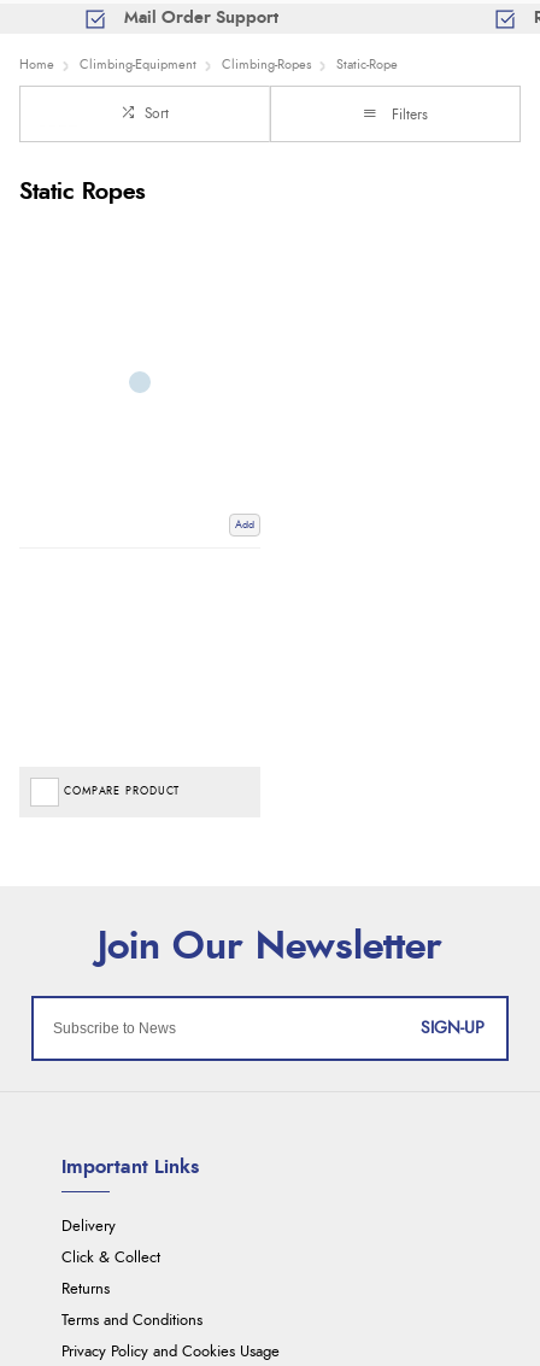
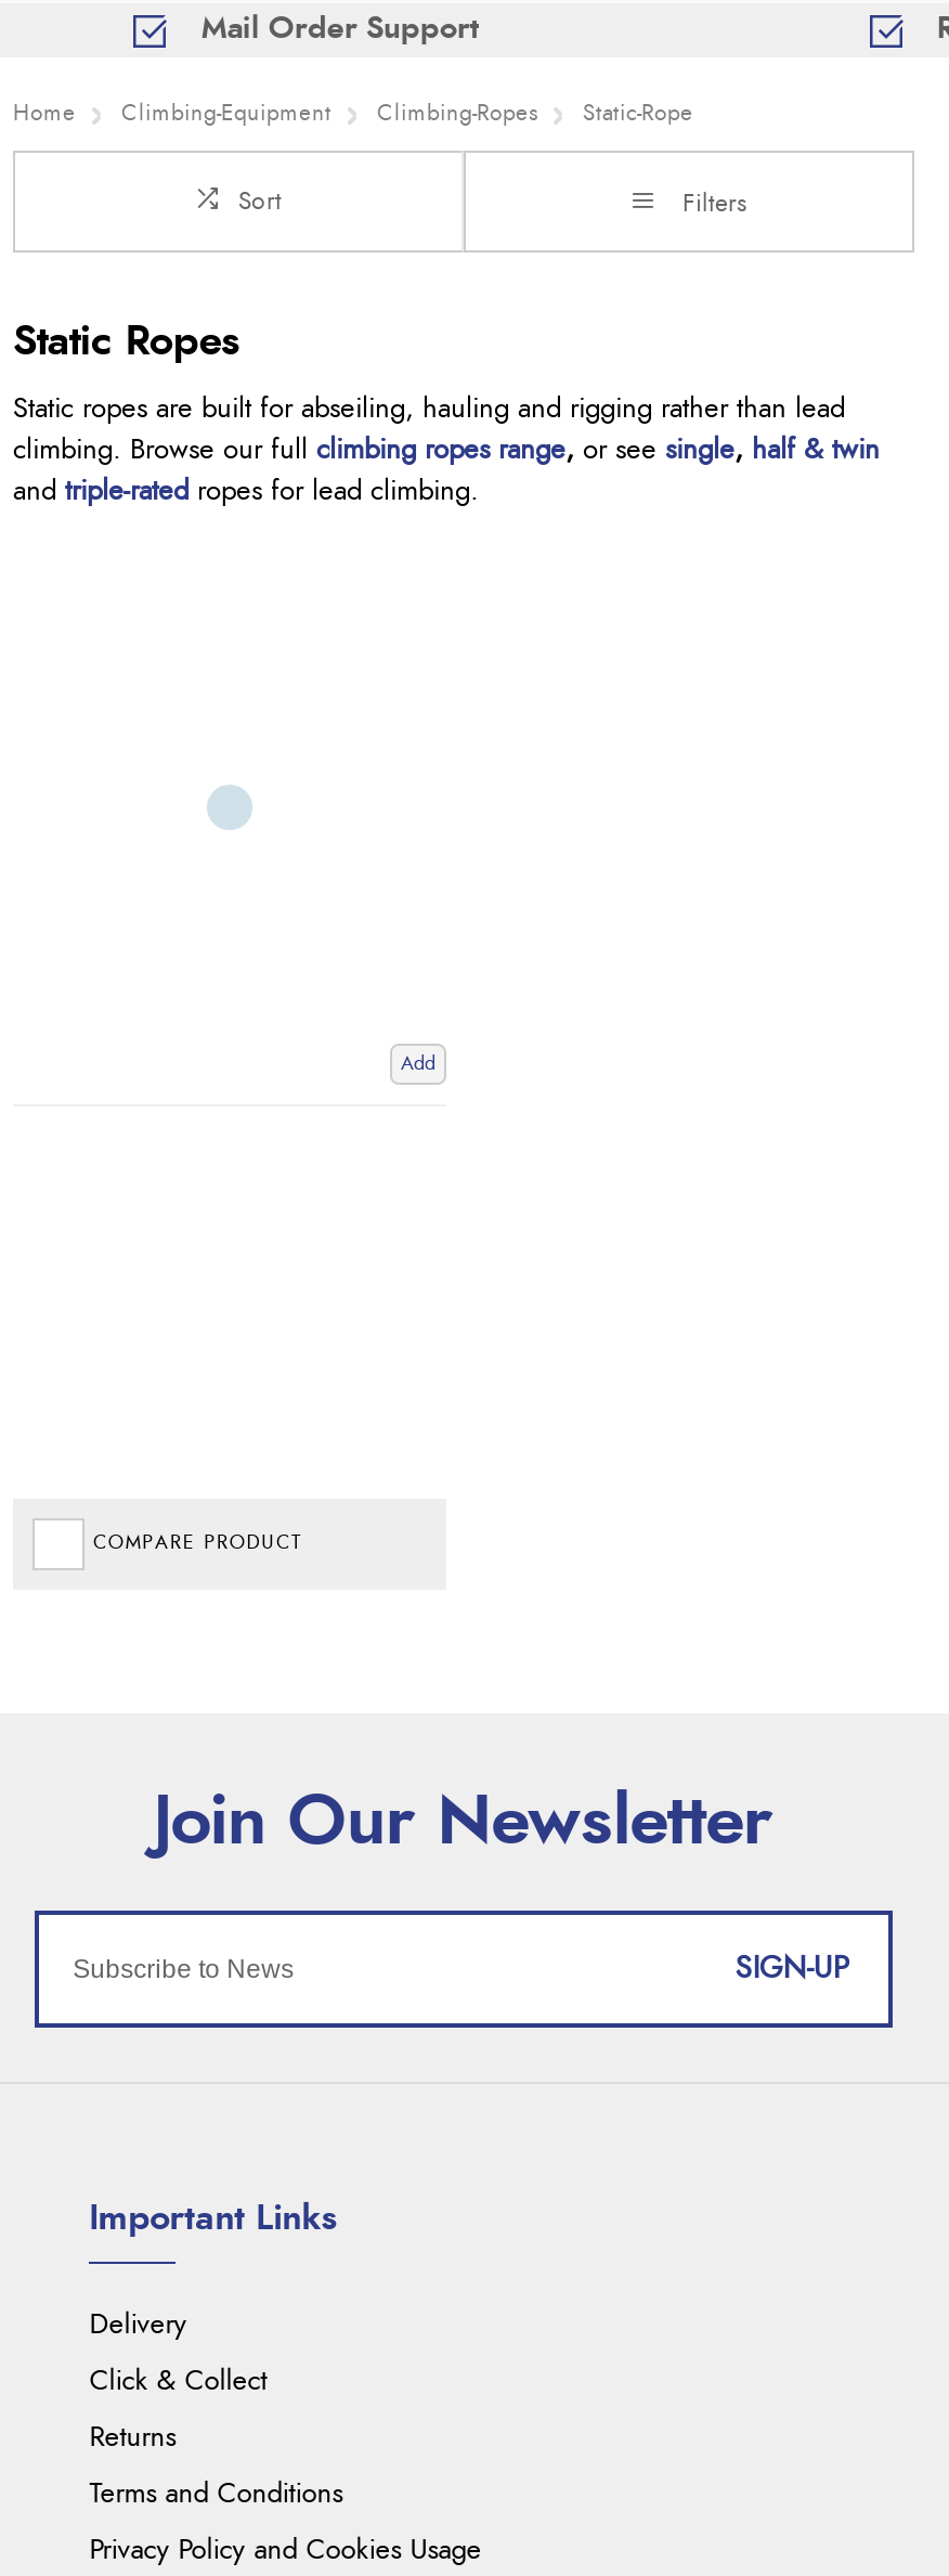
+ Static ropes are built for abseiling, hauling and rigging rather than lead
+ climbing. Browse our full climbing ropes range, or see single, half & twin
+ and triple-rated ropes for lead climbing.
